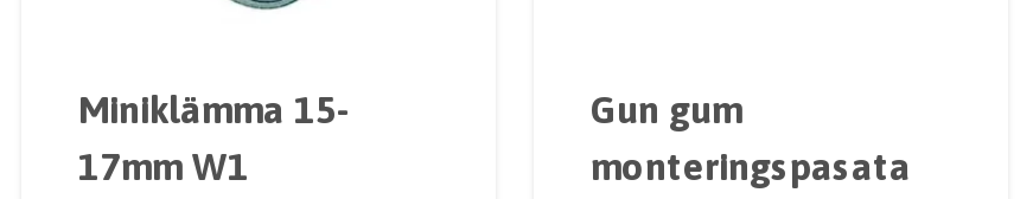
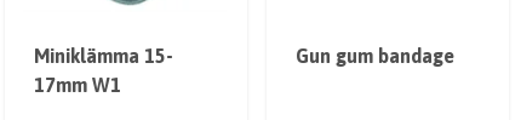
- Gun gum
- monteringspasata
+ Gun gum bandage
